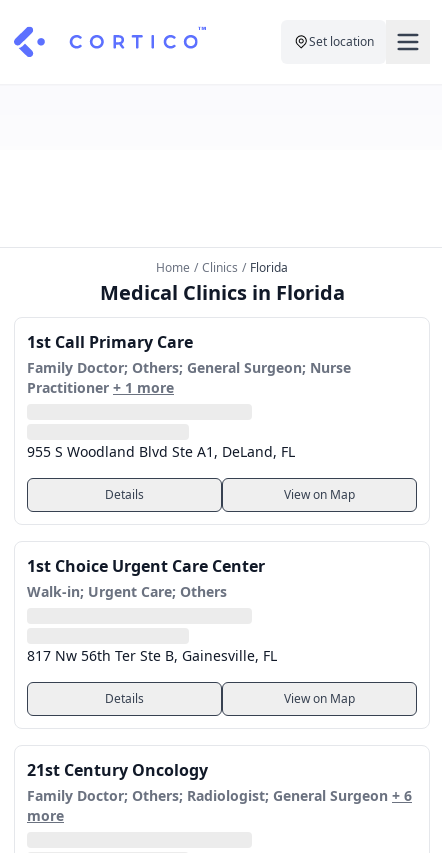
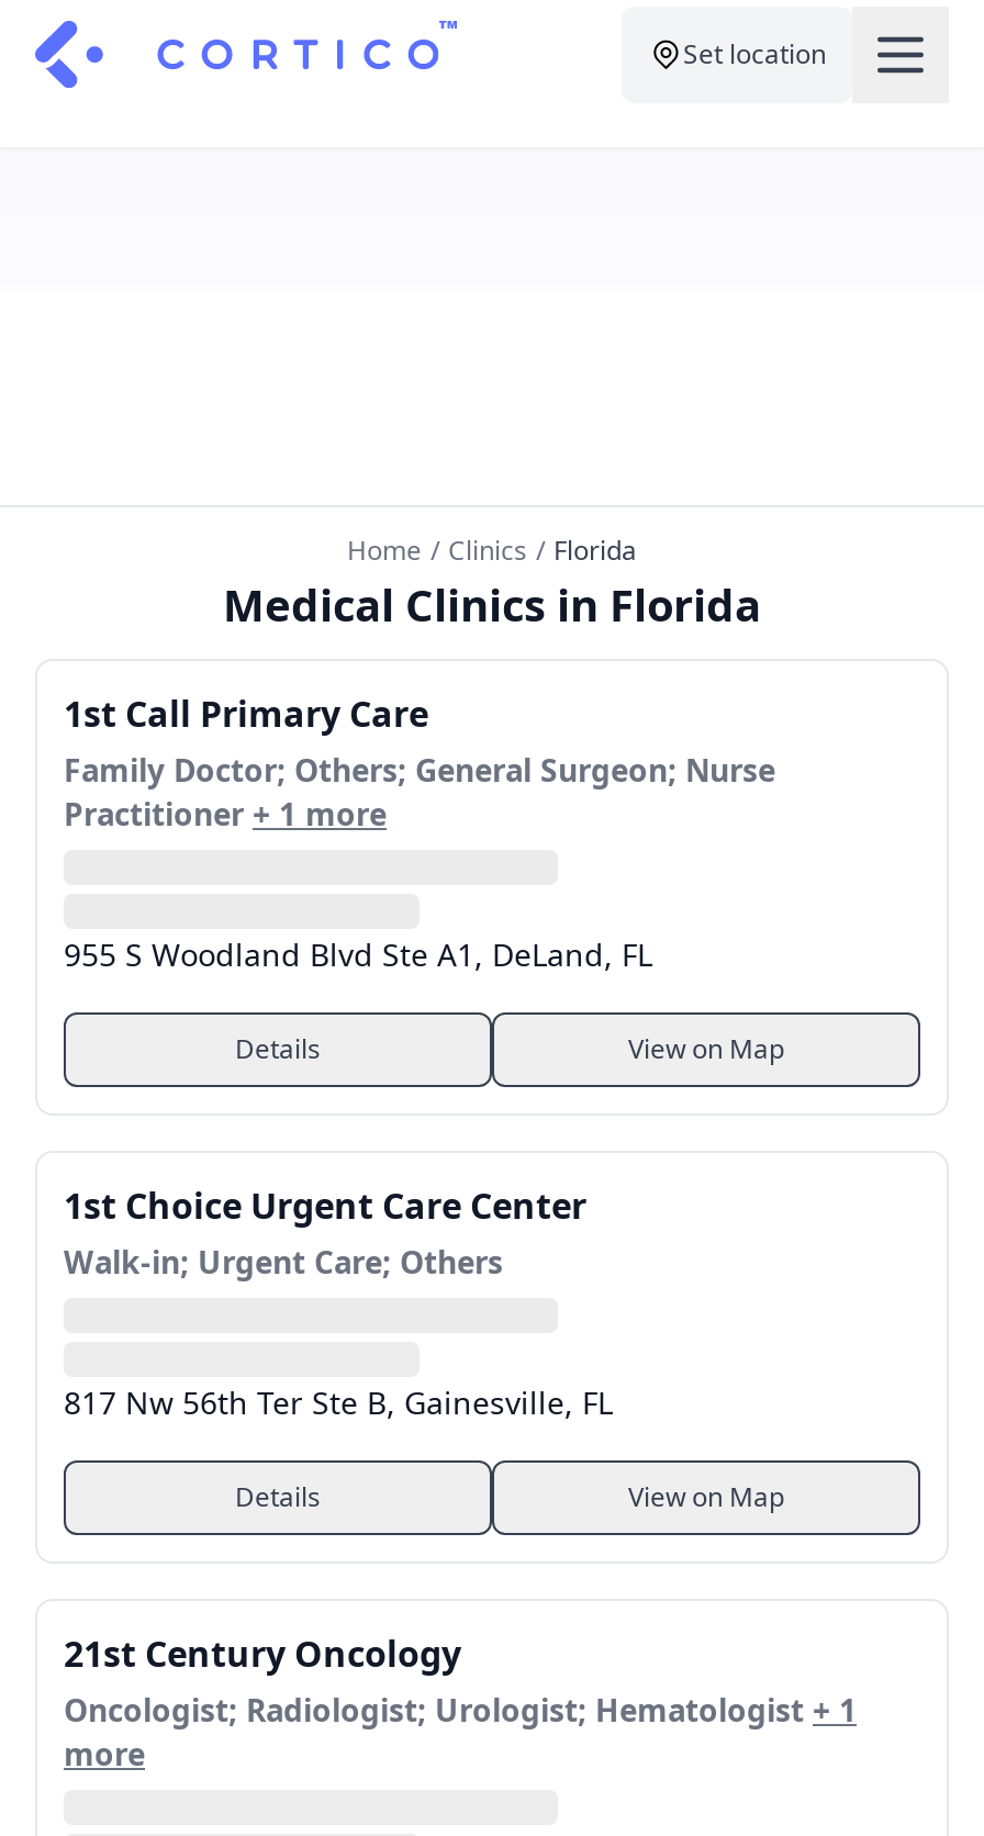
- Family Doctor; Others; Radiologist; General Surgeon + 6
+ Oncologist; Radiologist; Urologist; Hematologist + 1
